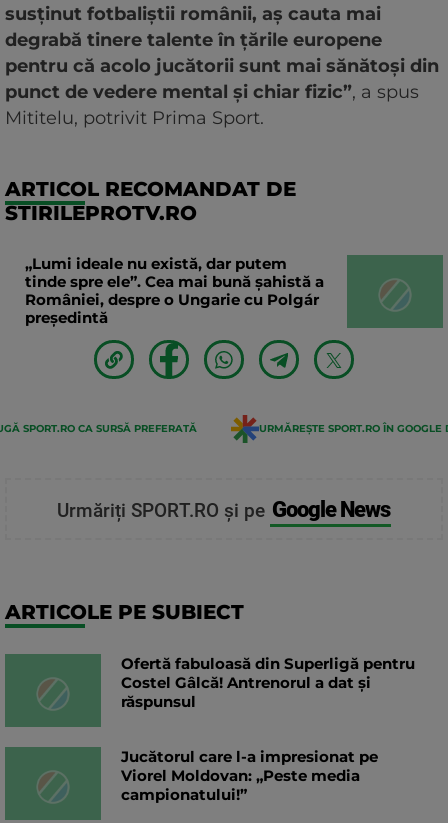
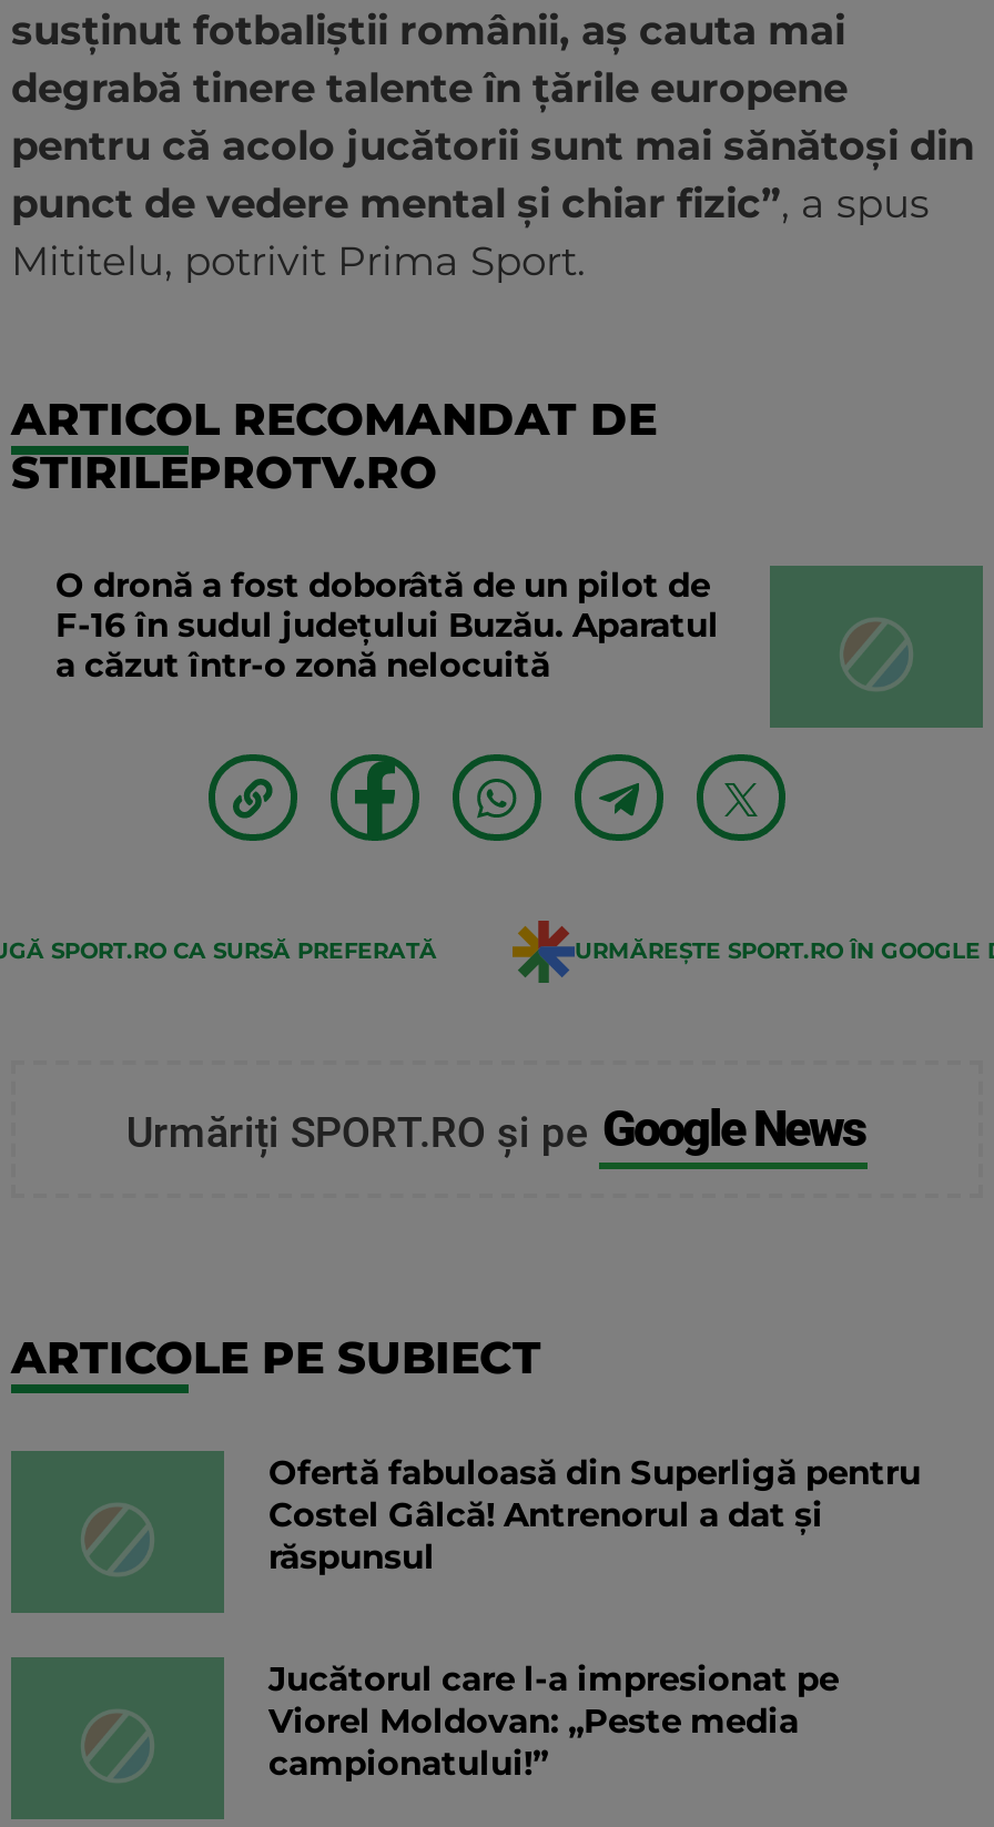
- „Lumi ideale nu există, dar putem
- tinde spre ele”. Cea mai bună șahistă a
- României, despre o Ungarie cu Polgár
- președintă
+ O dronă a fost doborâtă de un pilot de
+ F-16 în sudul județului Buzău. Aparatul
+ a căzut într-o zonă nelocuită
